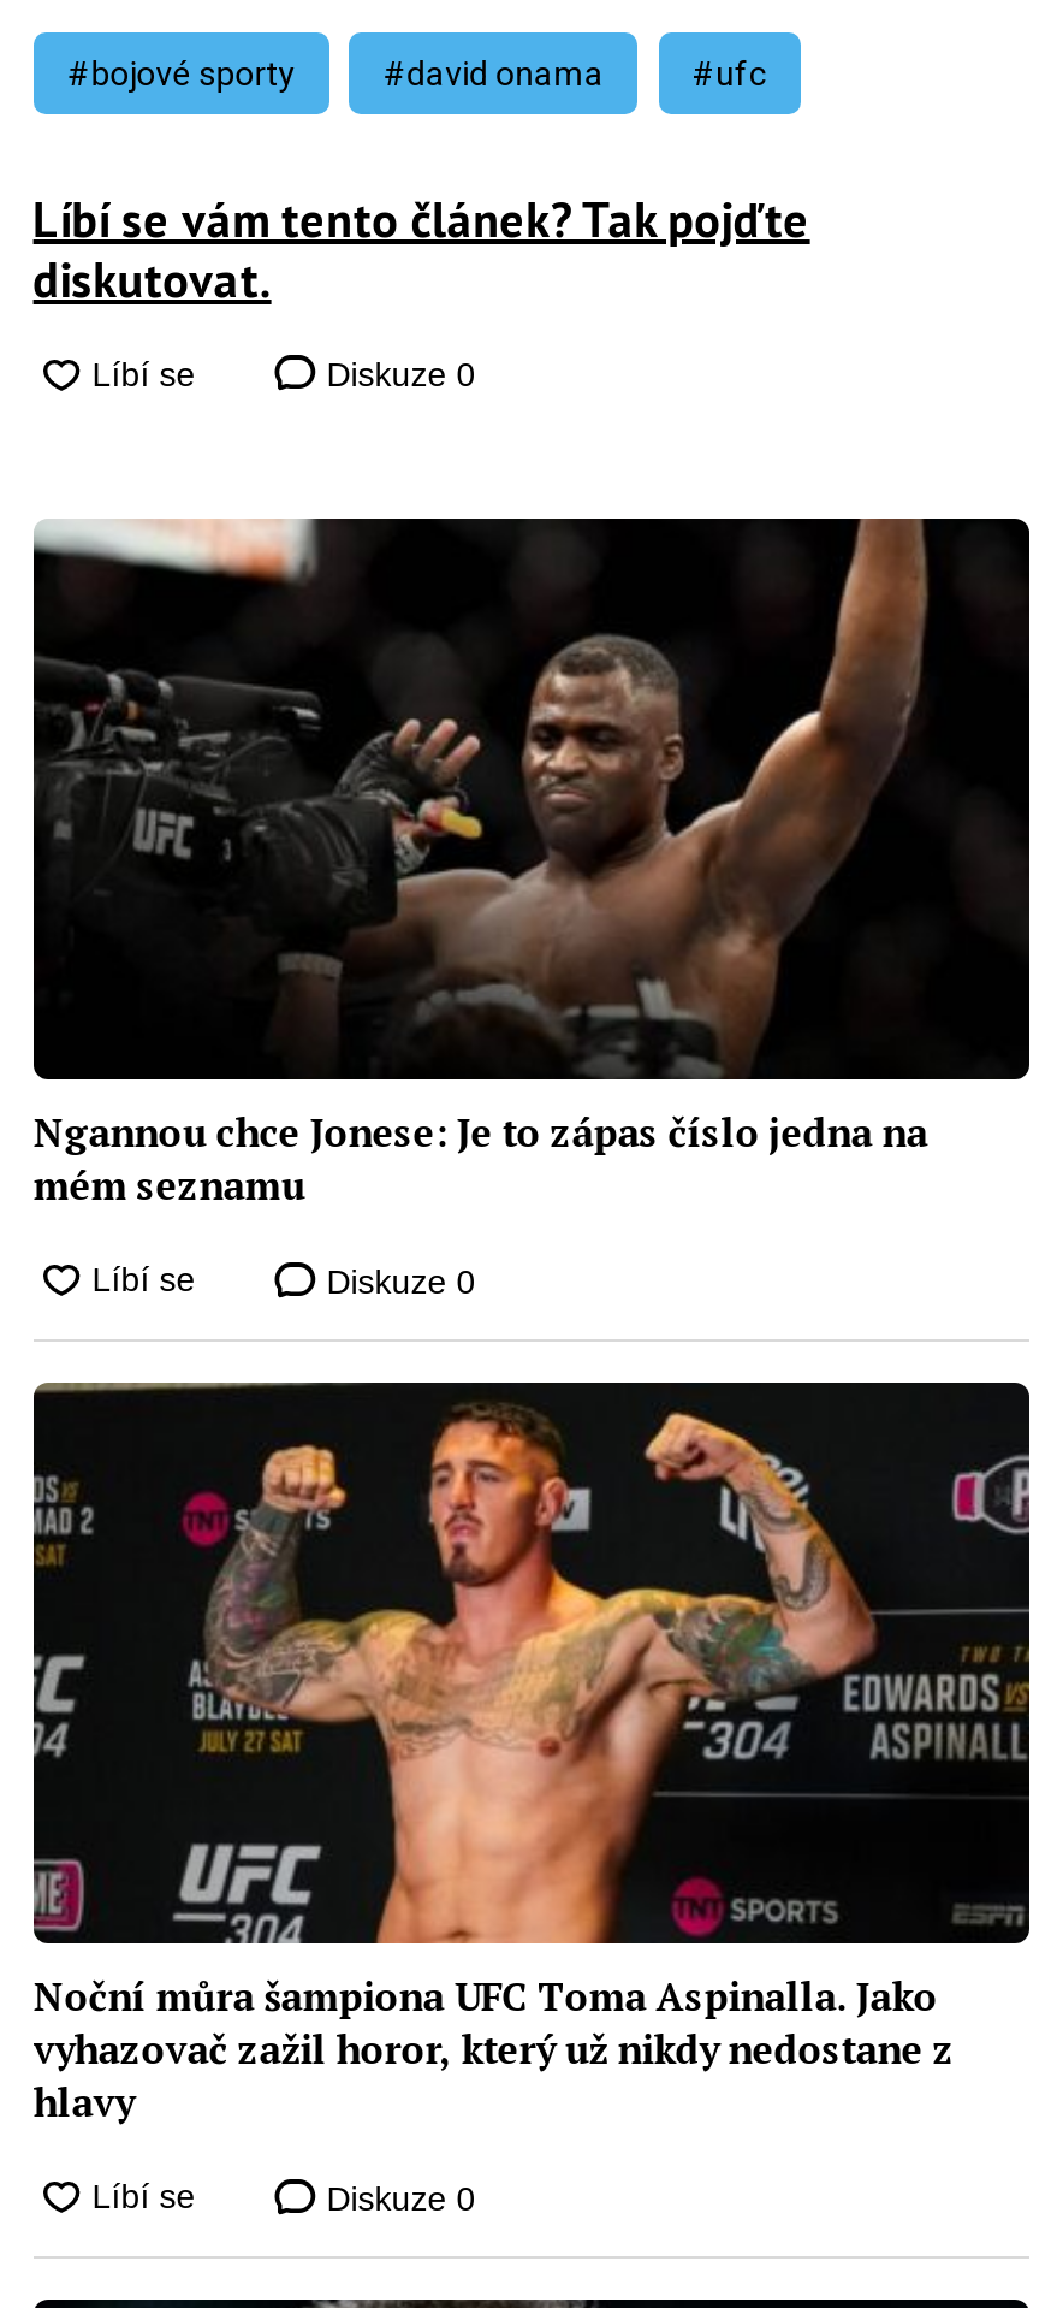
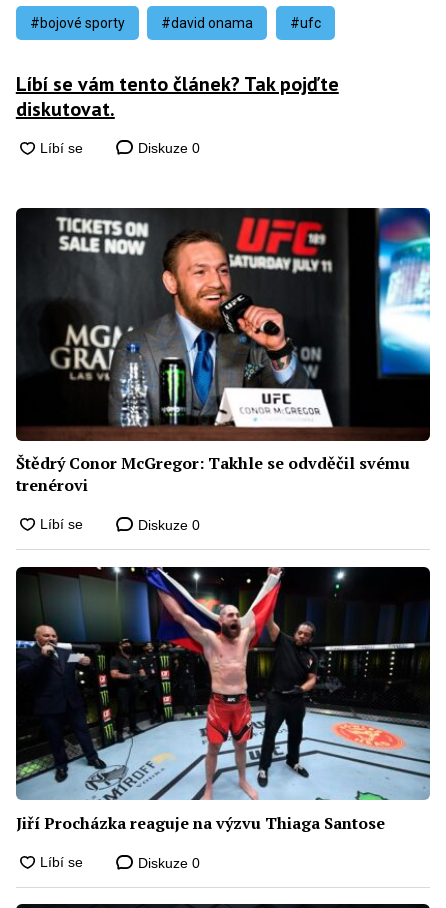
- [image]
- Ngannou chce Jonese: Je to zápas číslo jedna na
- mém seznamu
+ [image]
+ Štědrý Conor McGregor: Takhle se odvděčil svému
+ trenérovi

- [image]
- Noční můra šampiona UFC Toma Aspinalla. Jako
- vyhazovač zažil horor, který už nikdy nedostane z
- hlavy
+ [image]
+ Jiří Procházka reaguje na výzvu Thiaga Santose
